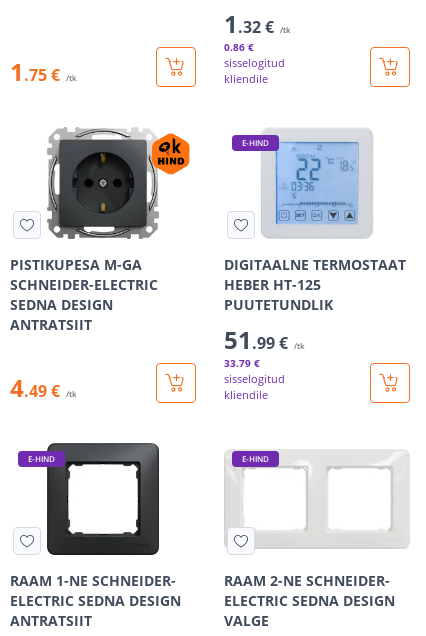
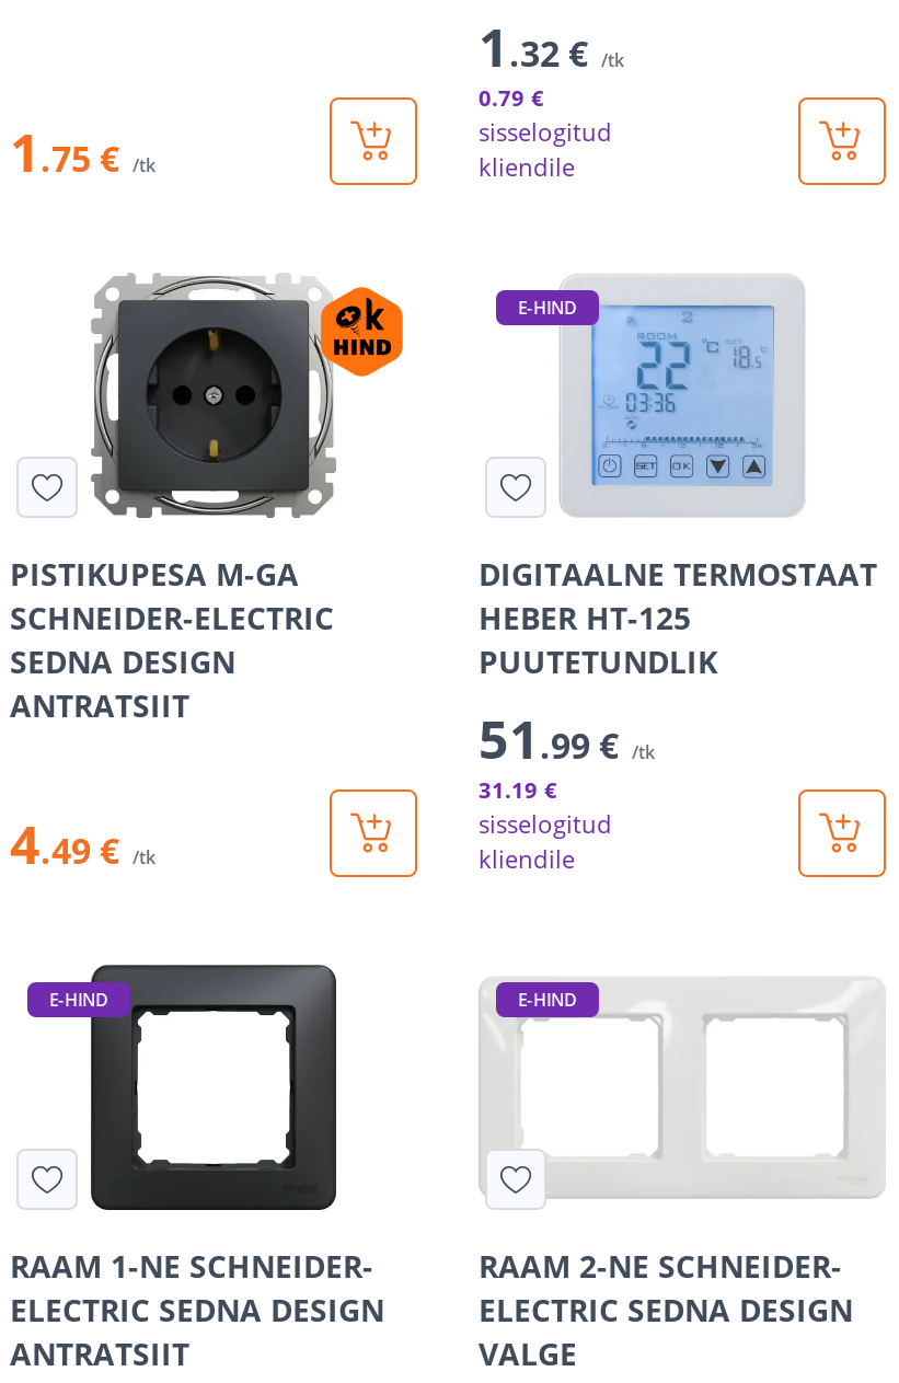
- 0.86 €
+ 0.79 €

- 33.79 €
+ 31.19 €
